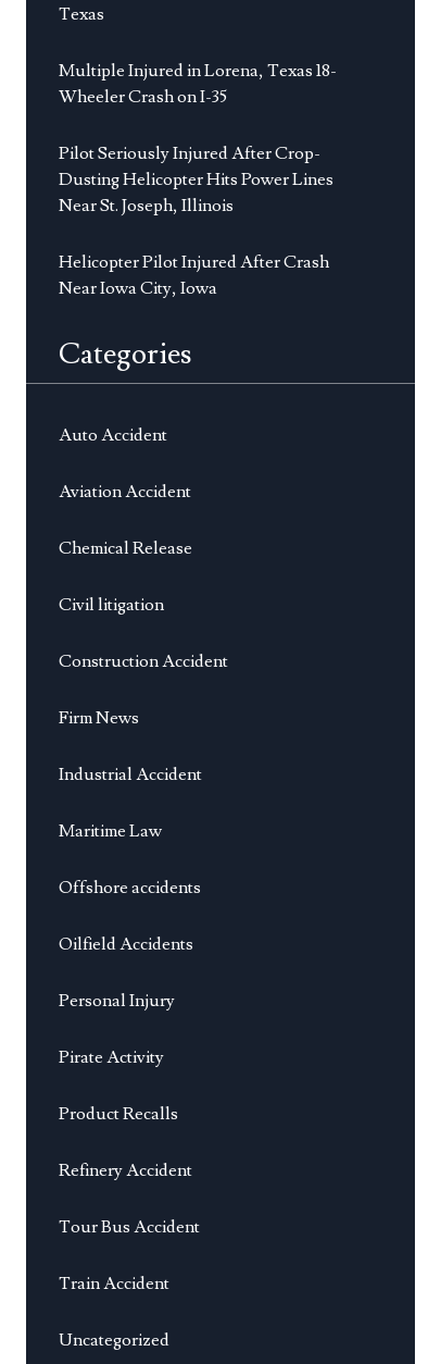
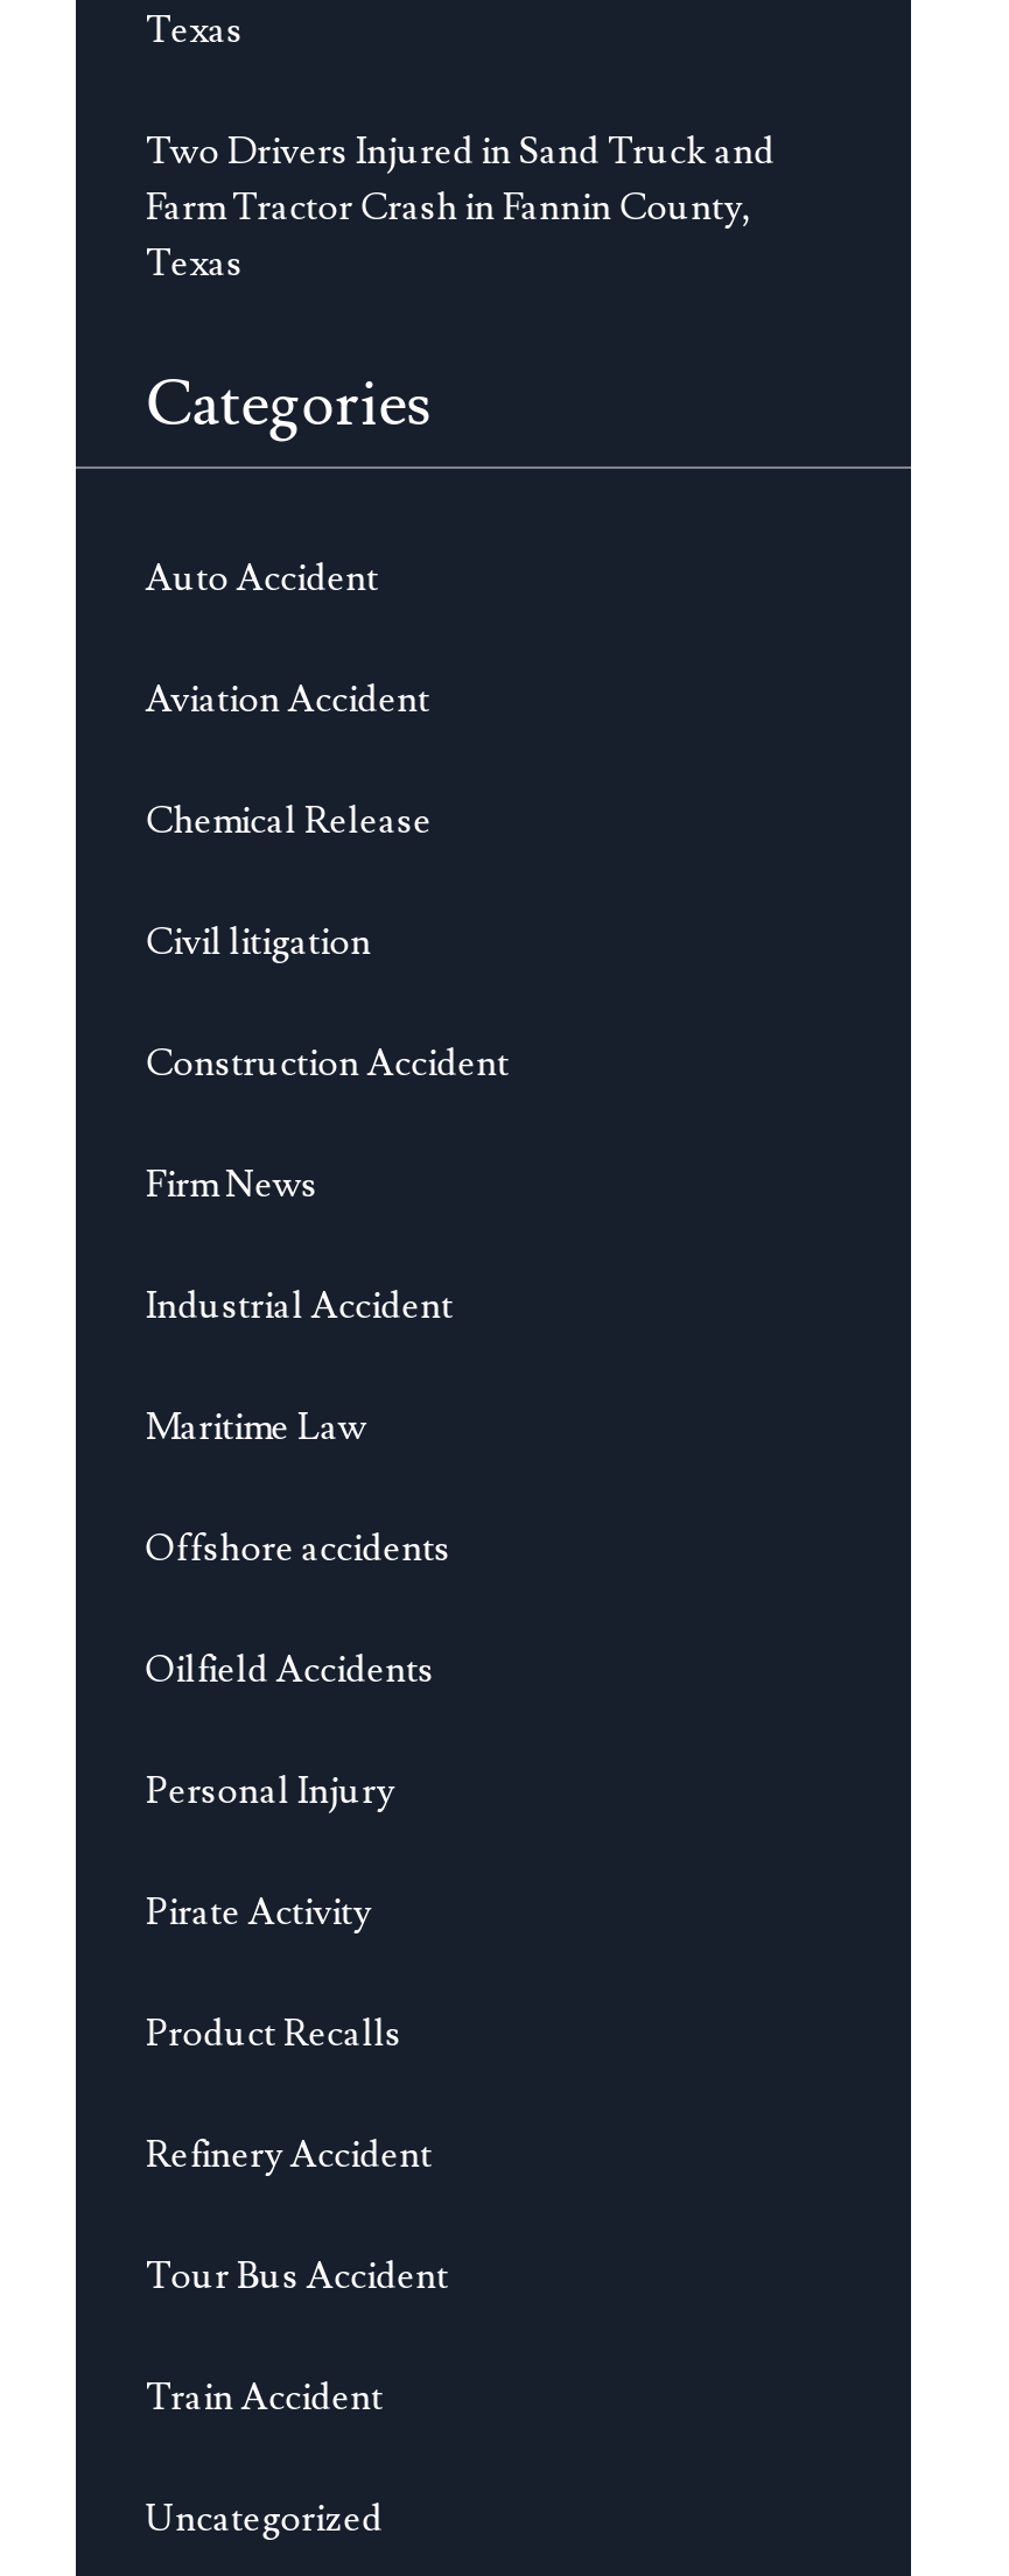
- Multiple Injured in Lorena, Texas 18-
- Wheeler Crash on I-35
- Pilot Seriously Injured After Crop-
- Dusting Helicopter Hits Power Lines
- Near St. Joseph, Illinois
- Helicopter Pilot Injured After Crash
- Near Iowa City, Iowa
+ Two Drivers Injured in Sand Truck and
+ Farm Tractor Crash in Fannin County,
+ Texas
